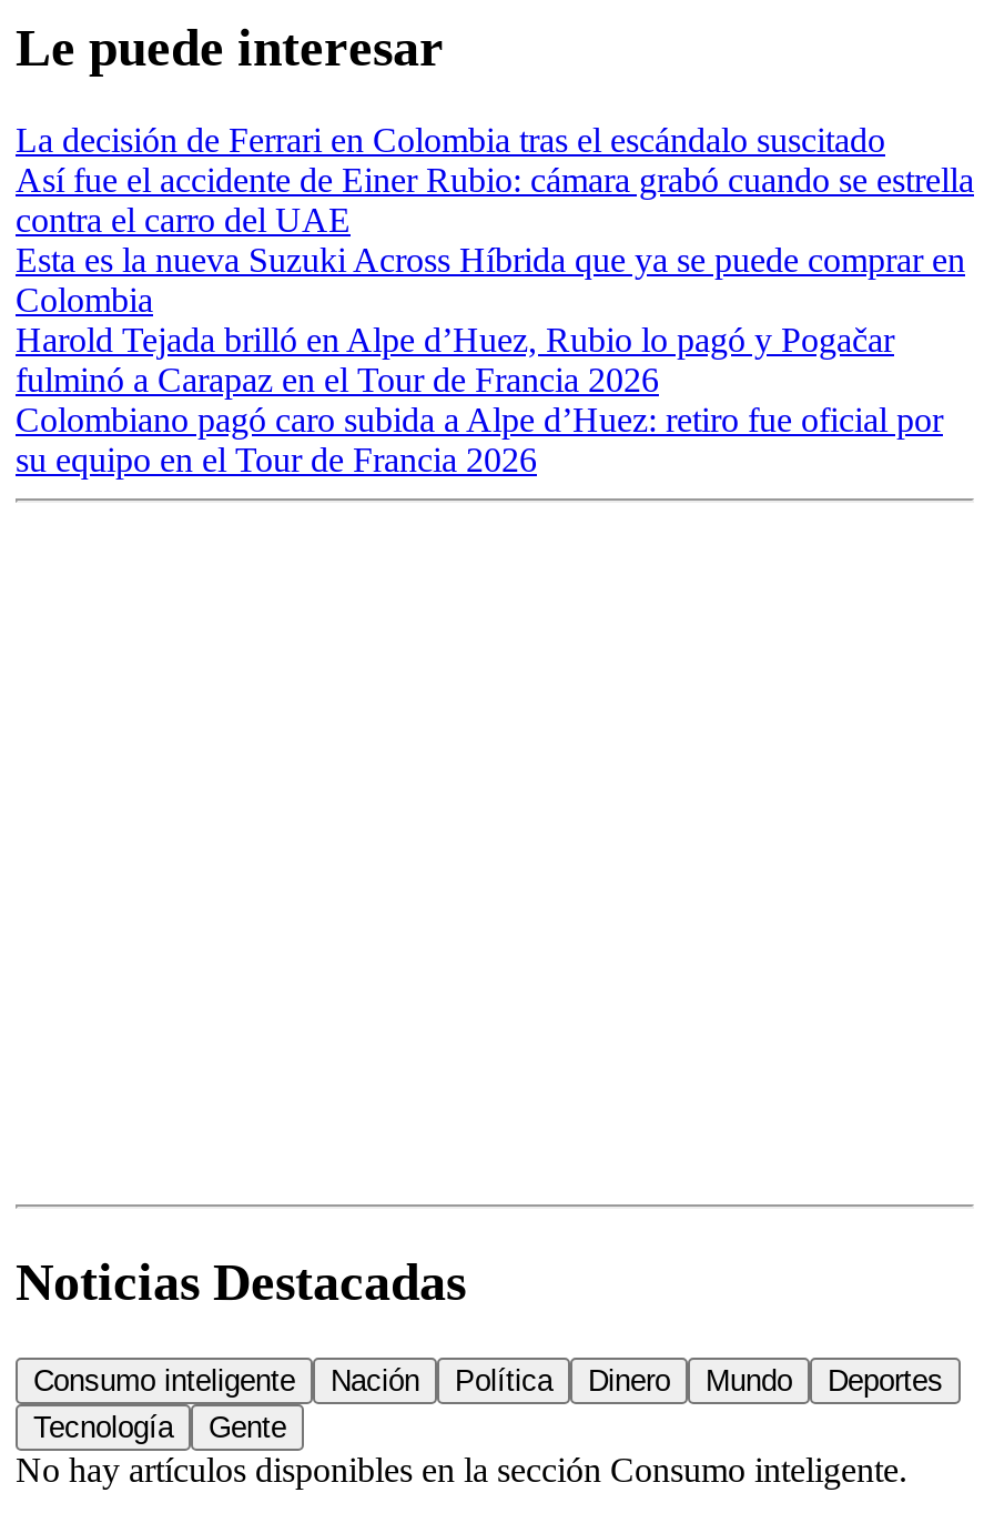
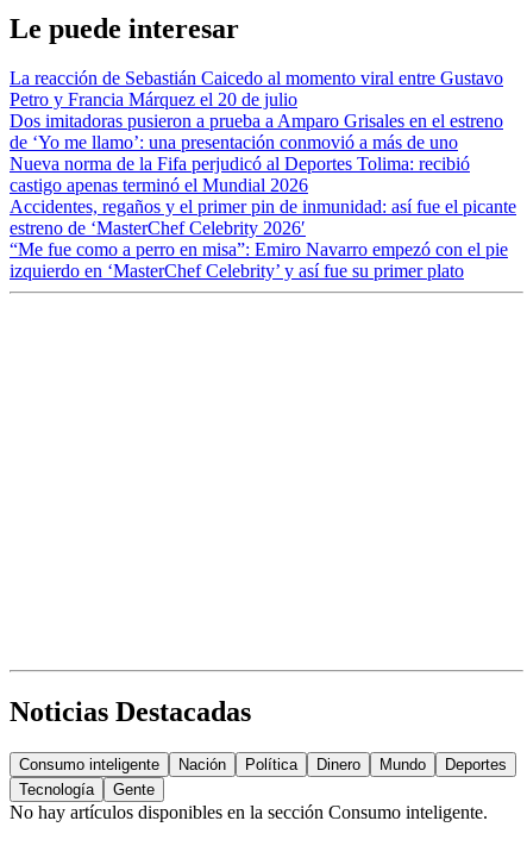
- La decisión de Ferrari en Colombia tras el escándalo suscitado
- Así fue el accidente de Einer Rubio: cámara grabó cuando se estrella
- contra el carro del UAE
- Esta es la nueva Suzuki Across Híbrida que ya se puede comprar en
- Colombia
- Harold Tejada brilló en Alpe d’Huez, Rubio lo pagó y Pogačar
- fulminó a Carapaz en el Tour de Francia 2026
- Colombiano pagó caro subida a Alpe d’Huez: retiro fue oficial por
- su equipo en el Tour de Francia 2026
+ La reacción de Sebastián Caicedo al momento viral entre Gustavo
+ Petro y Francia Márquez el 20 de julio
+ Dos imitadoras pusieron a prueba a Amparo Grisales en el estreno
+ de ‘Yo me llamo’: una presentación conmovió a más de uno
+ Nueva norma de la Fifa perjudicó al Deportes Tolima: recibió
+ castigo apenas terminó el Mundial 2026
+ Accidentes, regaños y el primer pin de inmunidad: así fue el picante
+ estreno de ‘MasterChef Celebrity 2026′
+ “Me fue como a perro en misa”: Emiro Navarro empezó con el pie
+ izquierdo en ‘MasterChef Celebrity’ y así fue su primer plato
